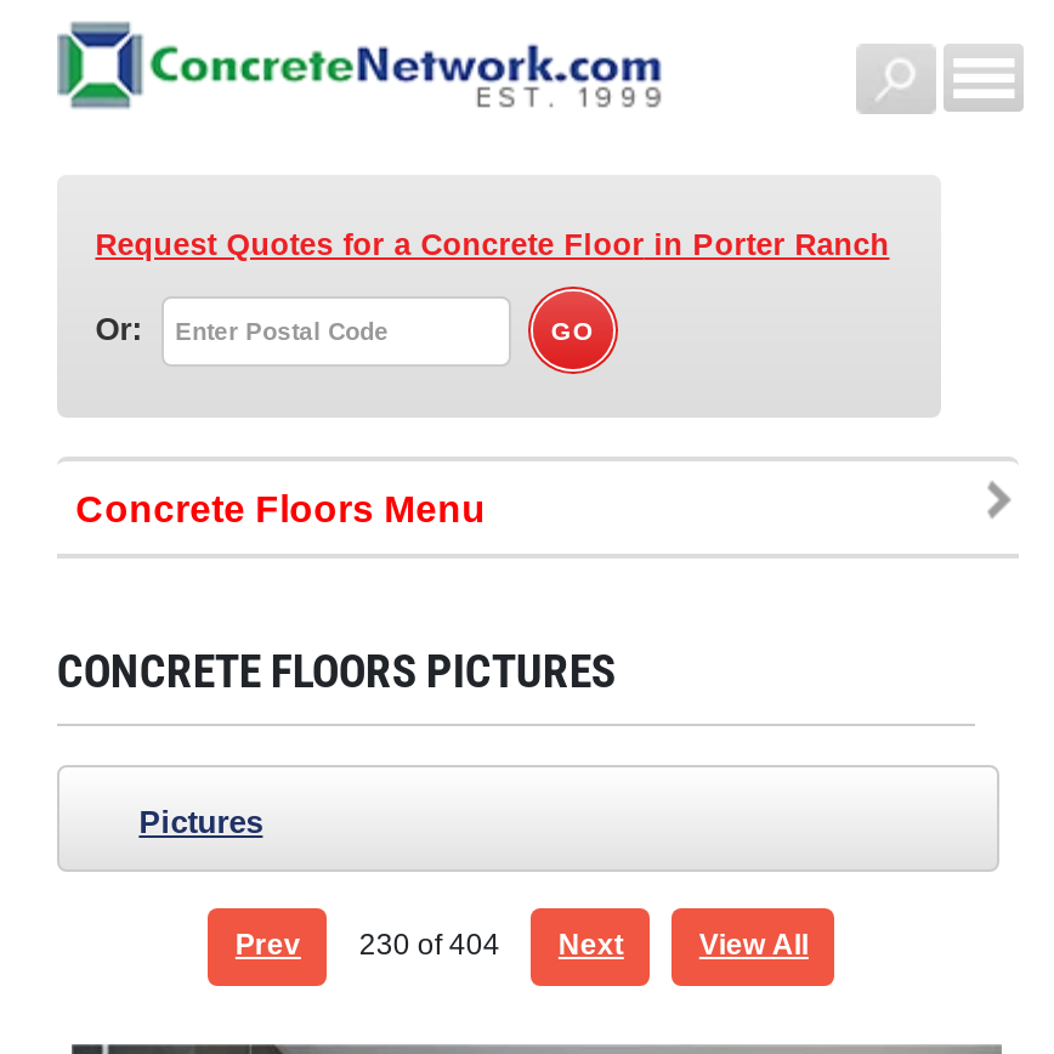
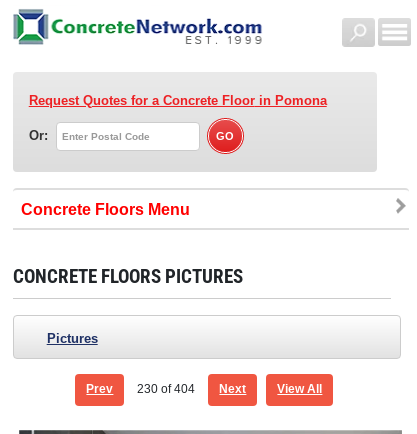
- Request Quotes for a Concrete Floor in Porter Ranch
+ Request Quotes for a Concrete Floor in Pomona
